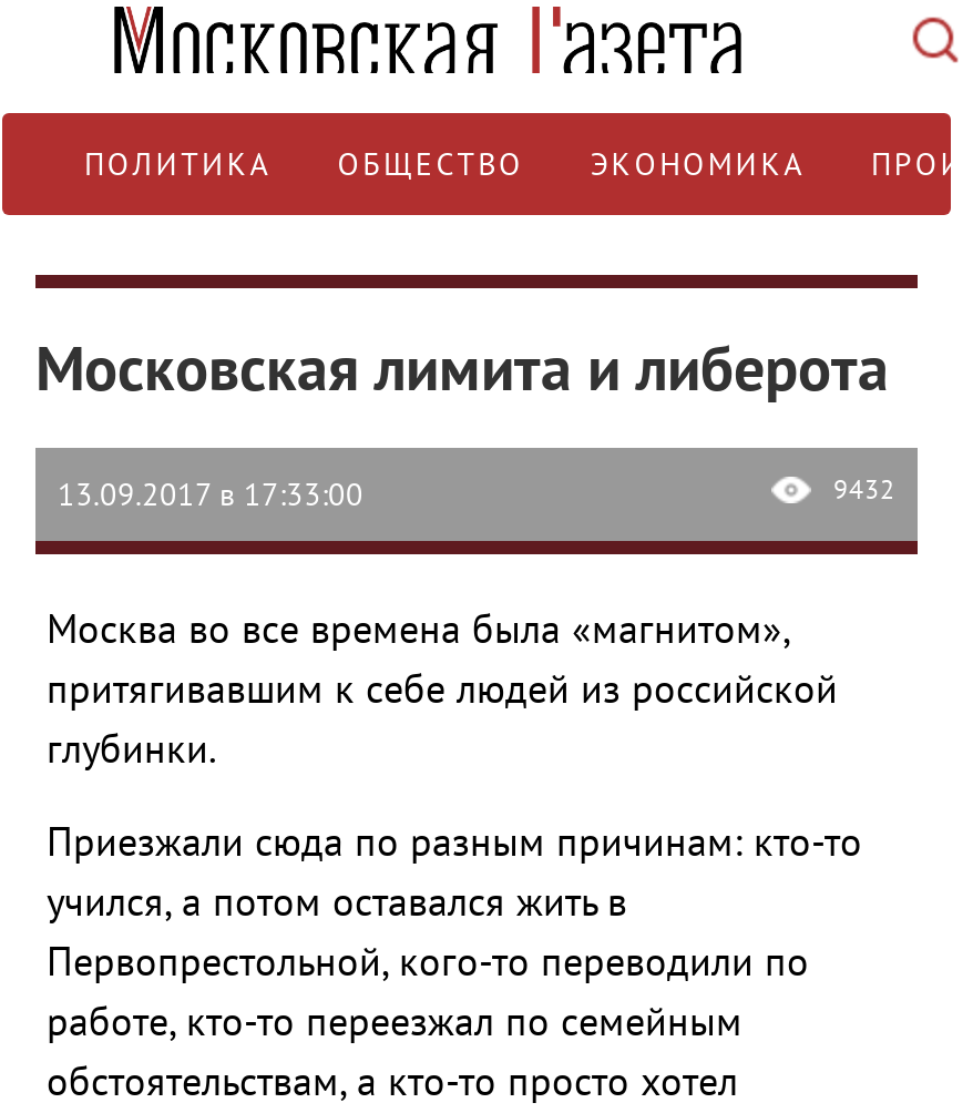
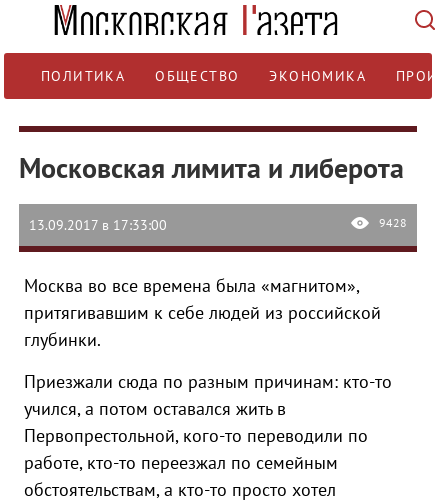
- 9432
+ 9428
